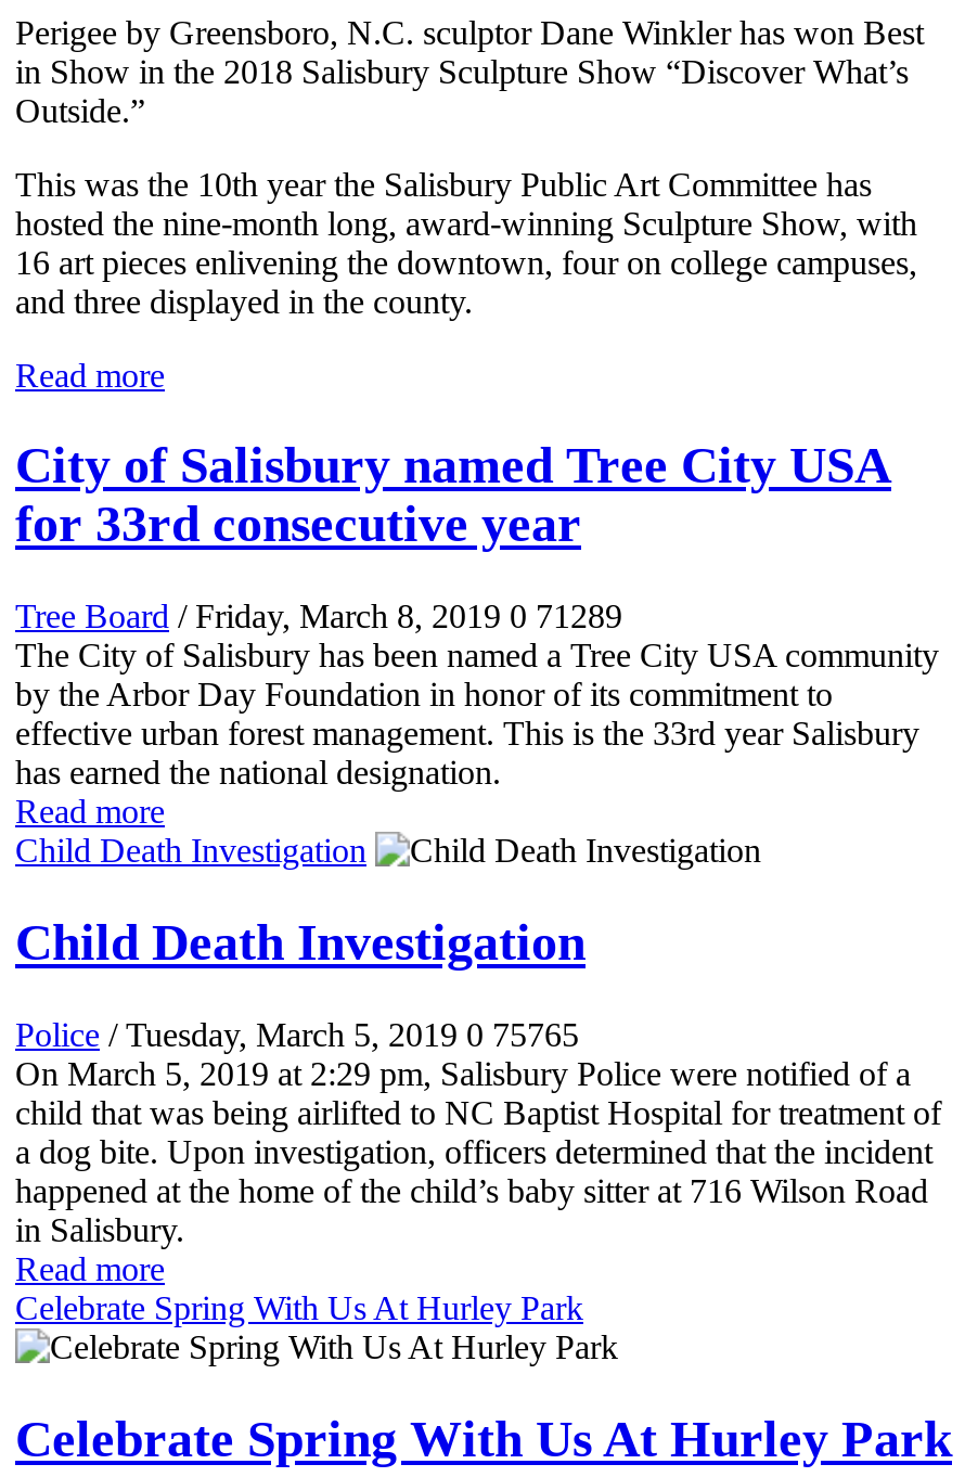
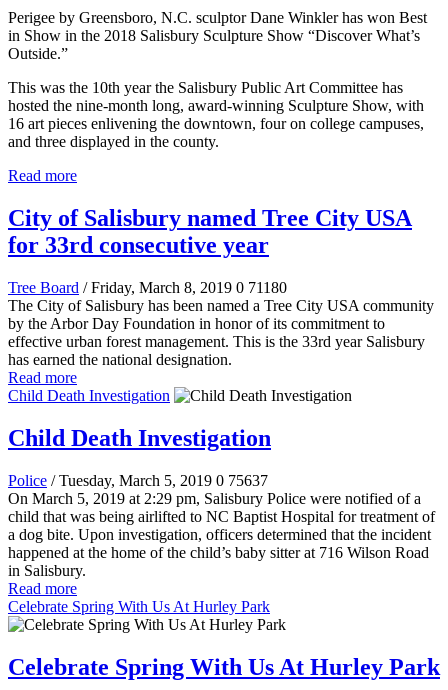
- Tree Board / Friday, March 8, 2019 0 71289
+ Tree Board / Friday, March 8, 2019 0 71180

- Police / Tuesday, March 5, 2019 0 75765
+ Police / Tuesday, March 5, 2019 0 75637
